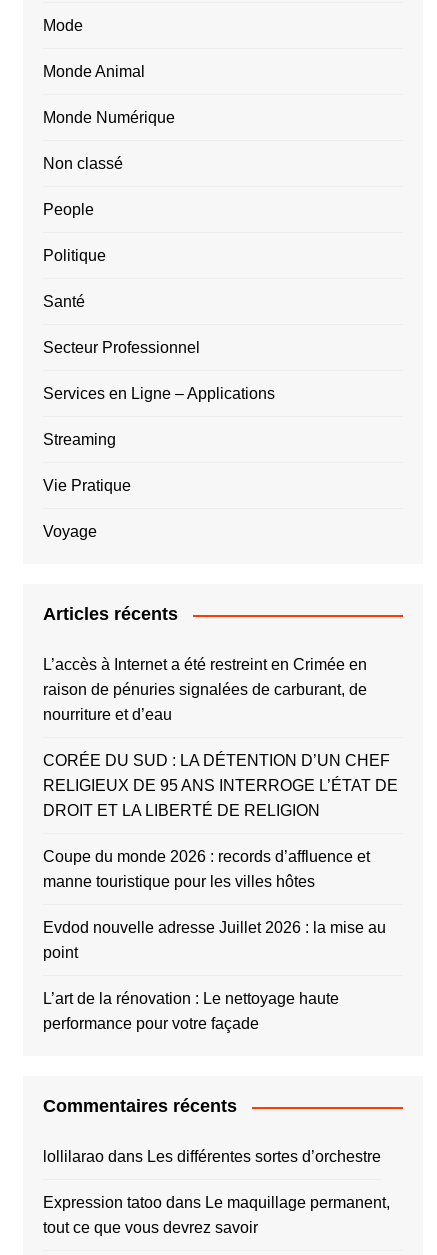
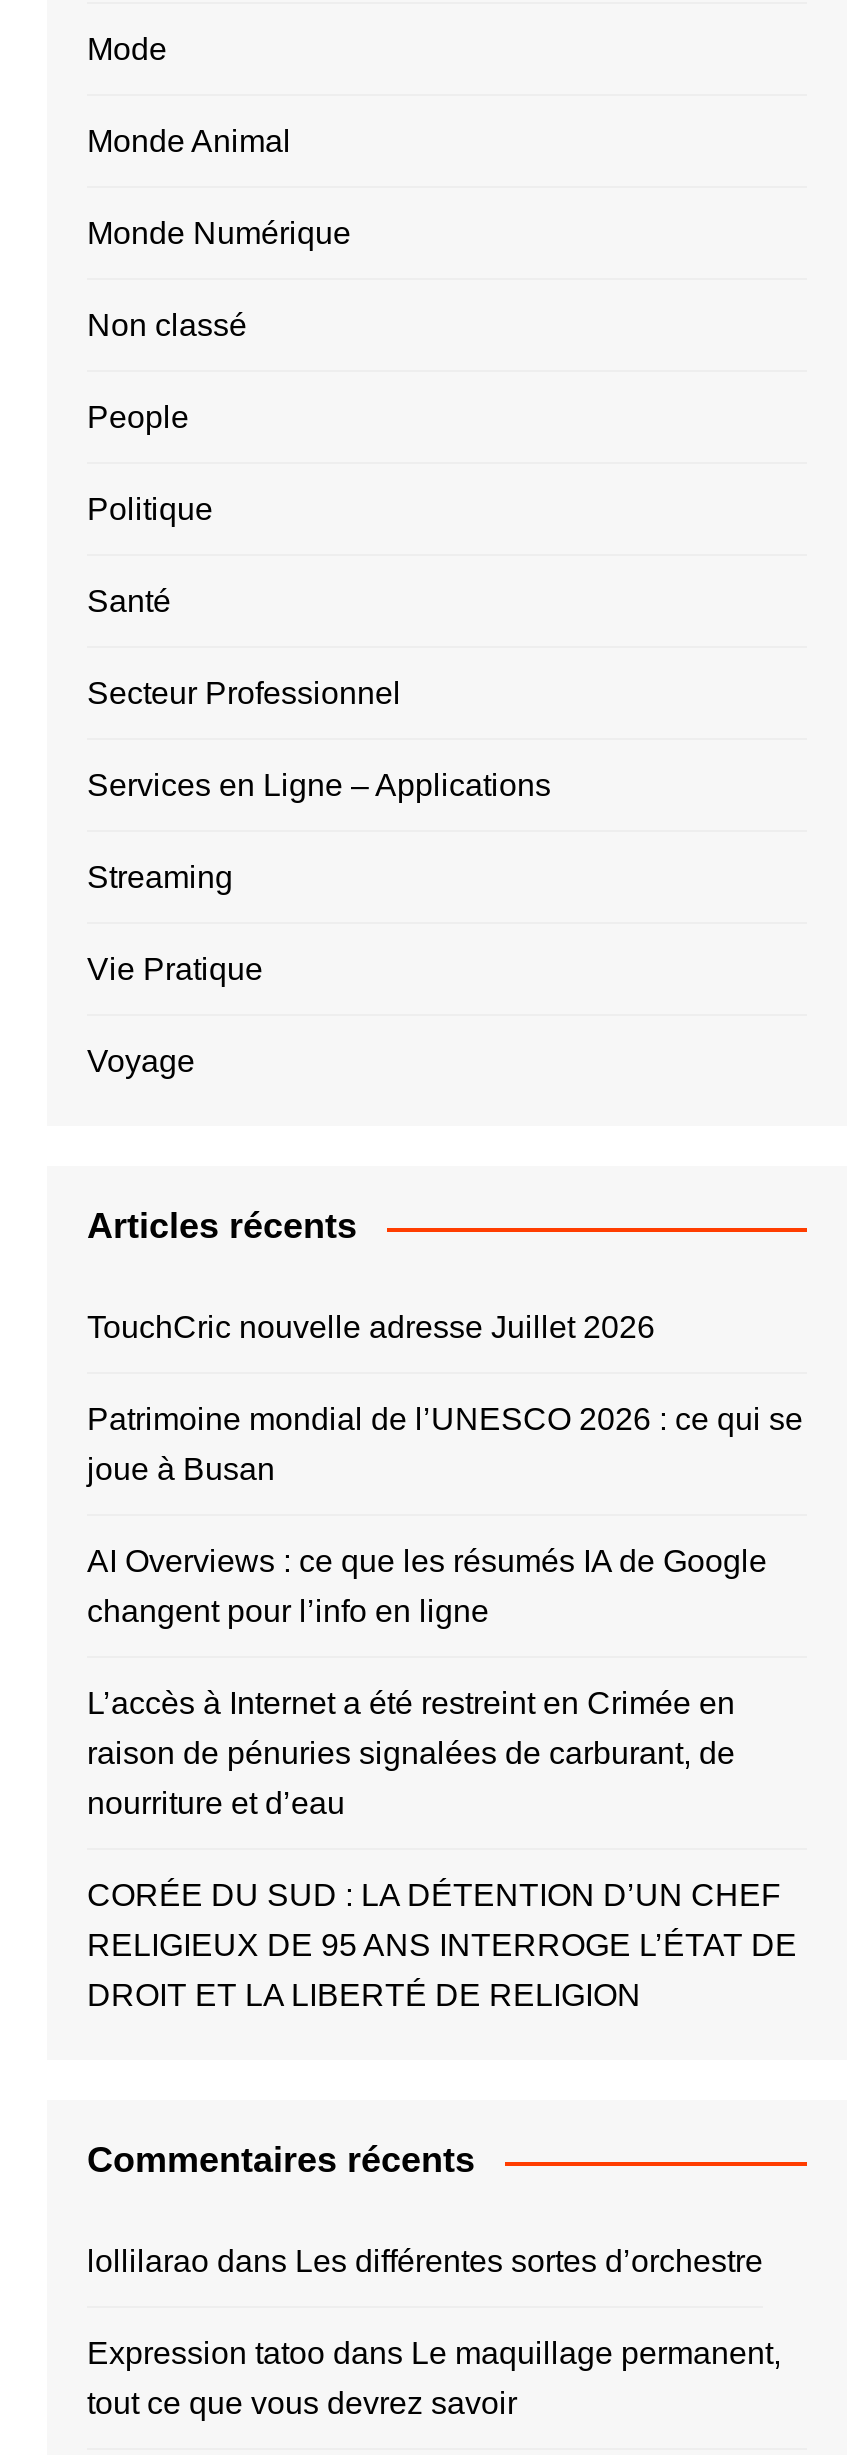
+ TouchCric nouvelle adresse Juillet 2026
+ Patrimoine mondial de l’UNESCO 2026 : ce qui se
+ joue à Busan
+ AI Overviews : ce que les résumés IA de Google
+ changent pour l’info en ligne

moved down: L’accès à Internet a été restreint en Crimée en | raison de pénuries signalées de carburant, de | nourriture et d’eau | CORÉE DU SUD : LA DÉTENTION D’UN CHEF | RELIGIEUX DE 95 ANS INTERROGE L’ÉTAT DE | DROIT ET LA LIBERTÉ DE RELIGION

- Coupe du monde 2026 : records d’affluence et
- manne touristique pour les villes hôtes
- Evdod nouvelle adresse Juillet 2026 : la mise au
- point
- L’art de la rénovation : Le nettoyage haute
- performance pour votre façade
